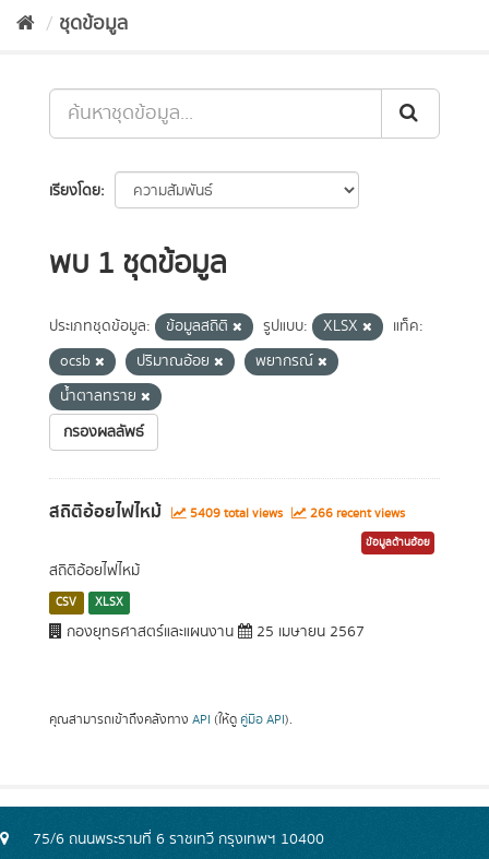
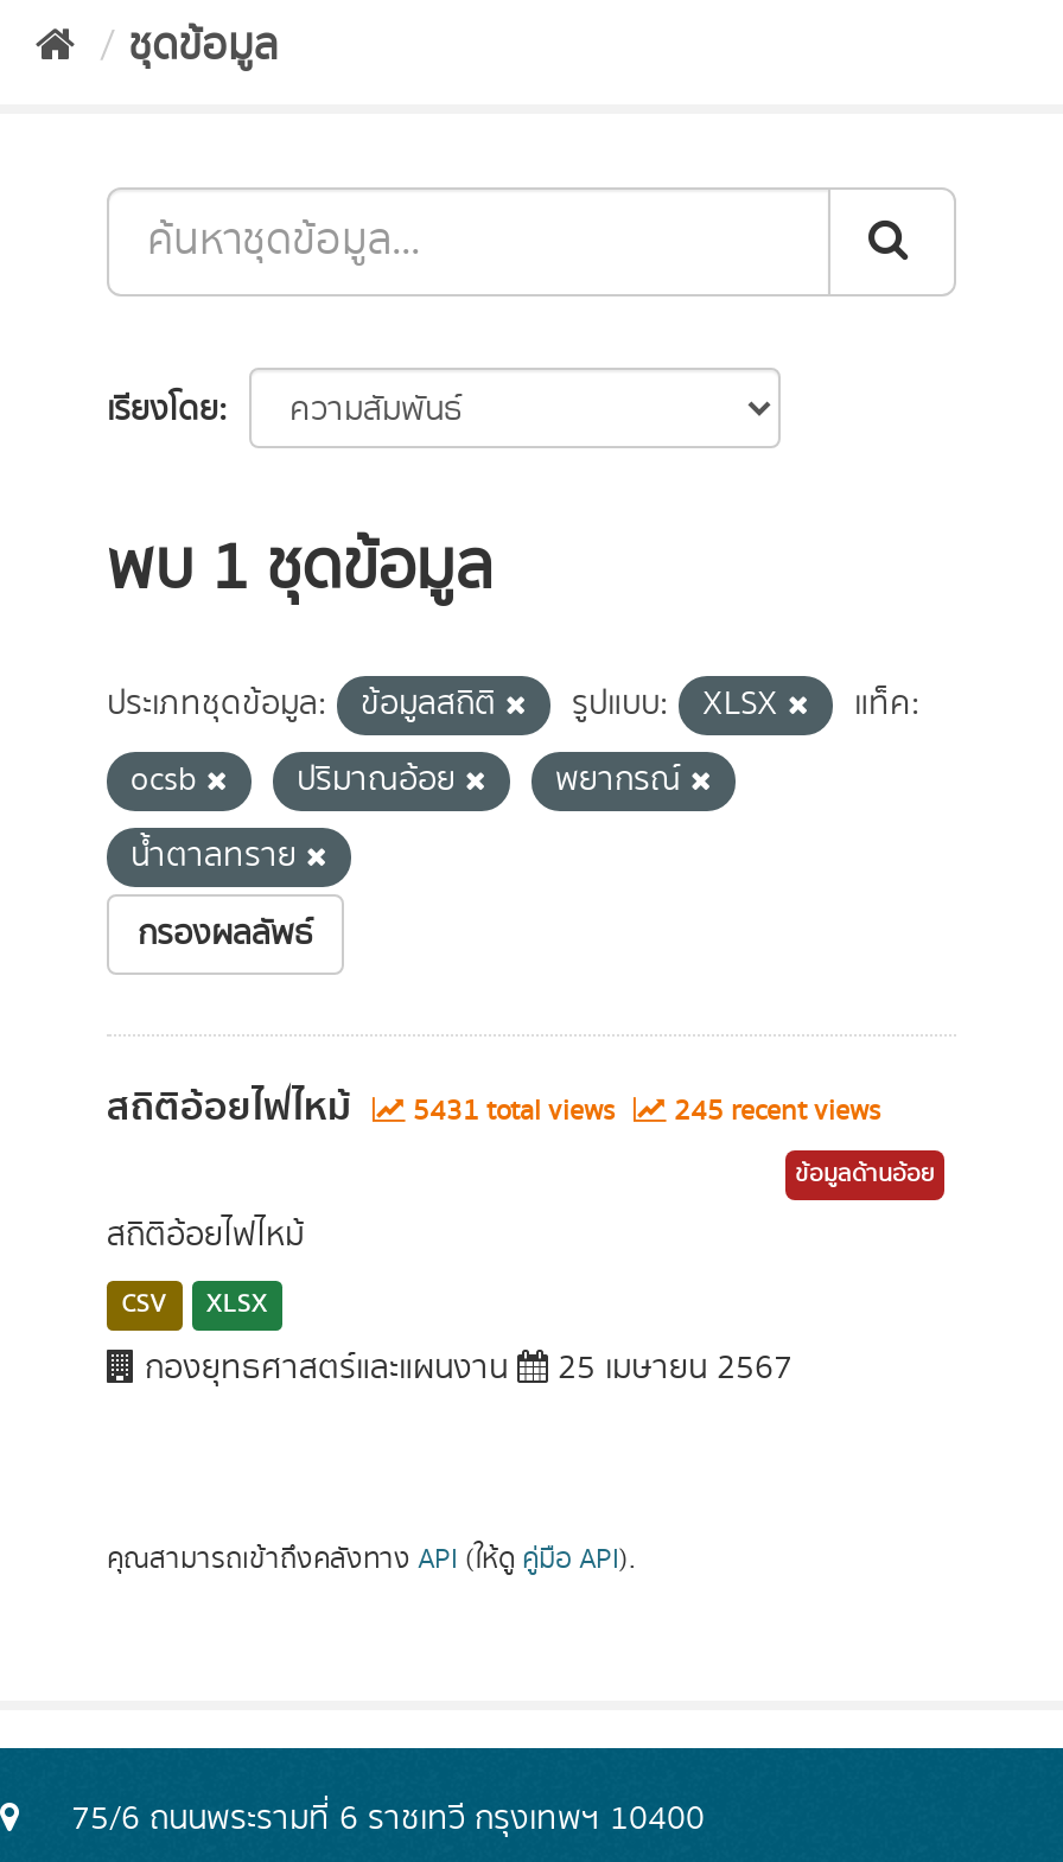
- 5409 total views
+ 5431 total views

- 266 recent views
+ 245 recent views
